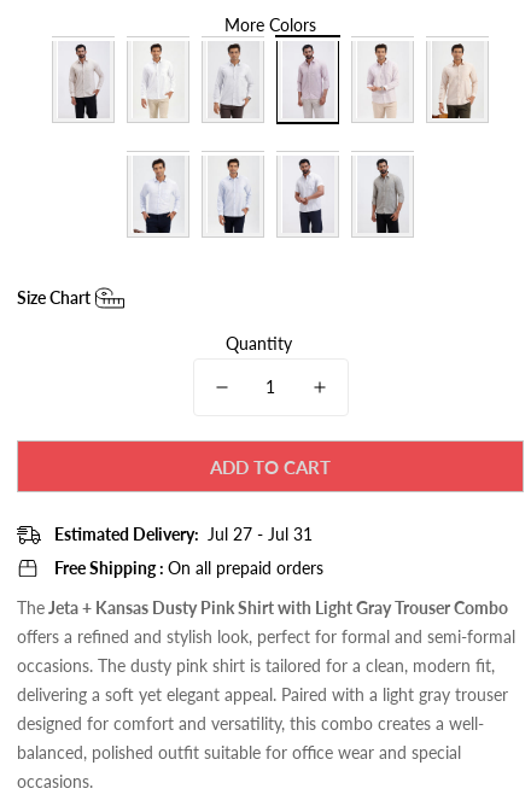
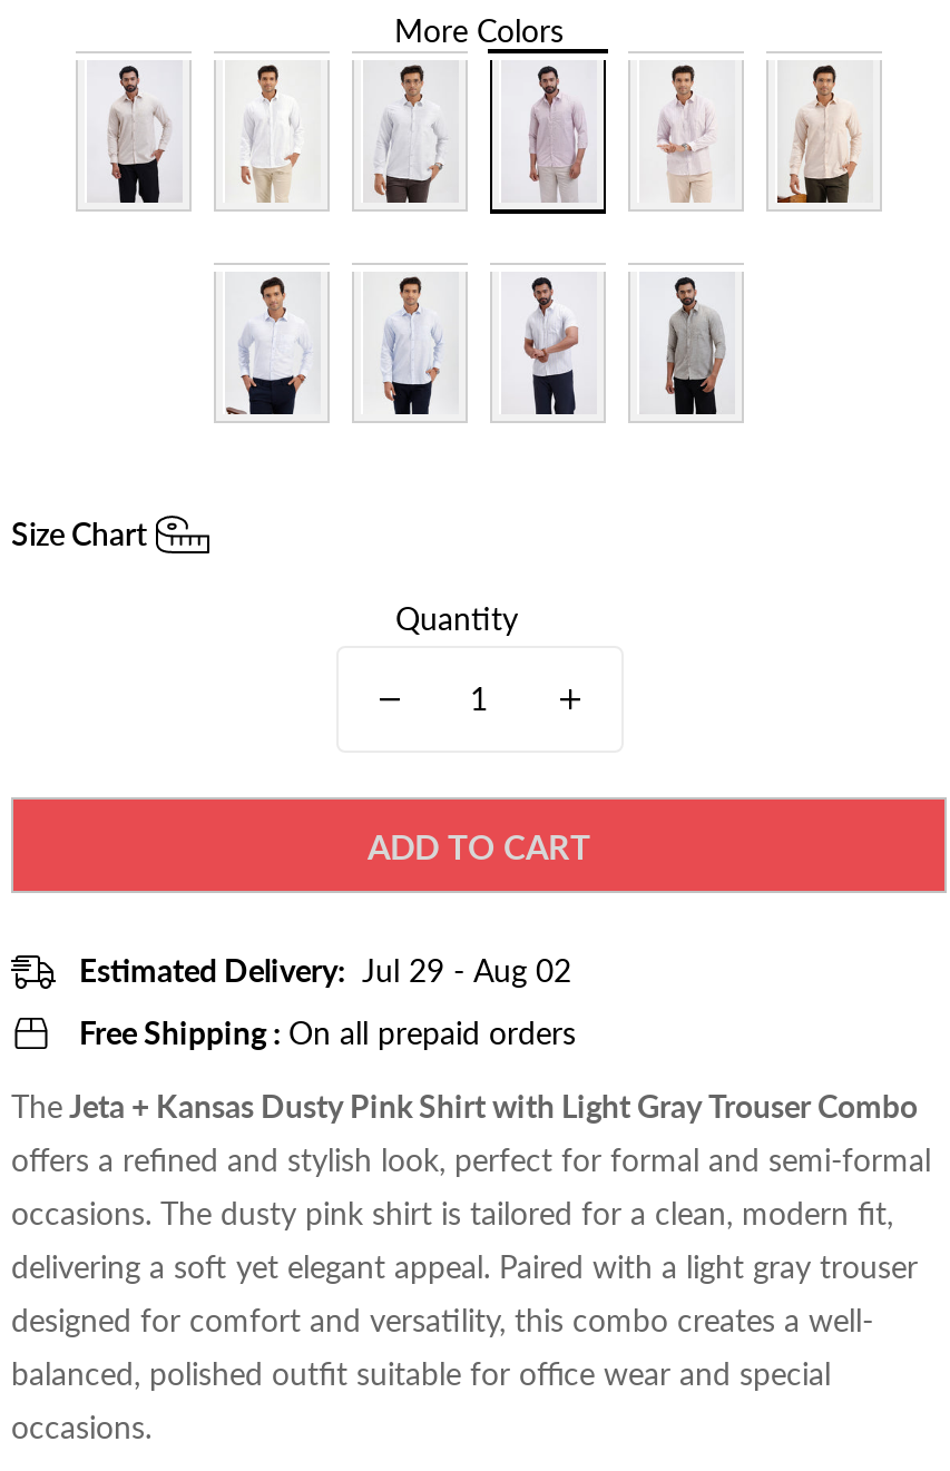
- Estimated Delivery: Jul 27 - Jul 31
+ Estimated Delivery: Jul 29 - Aug 02
